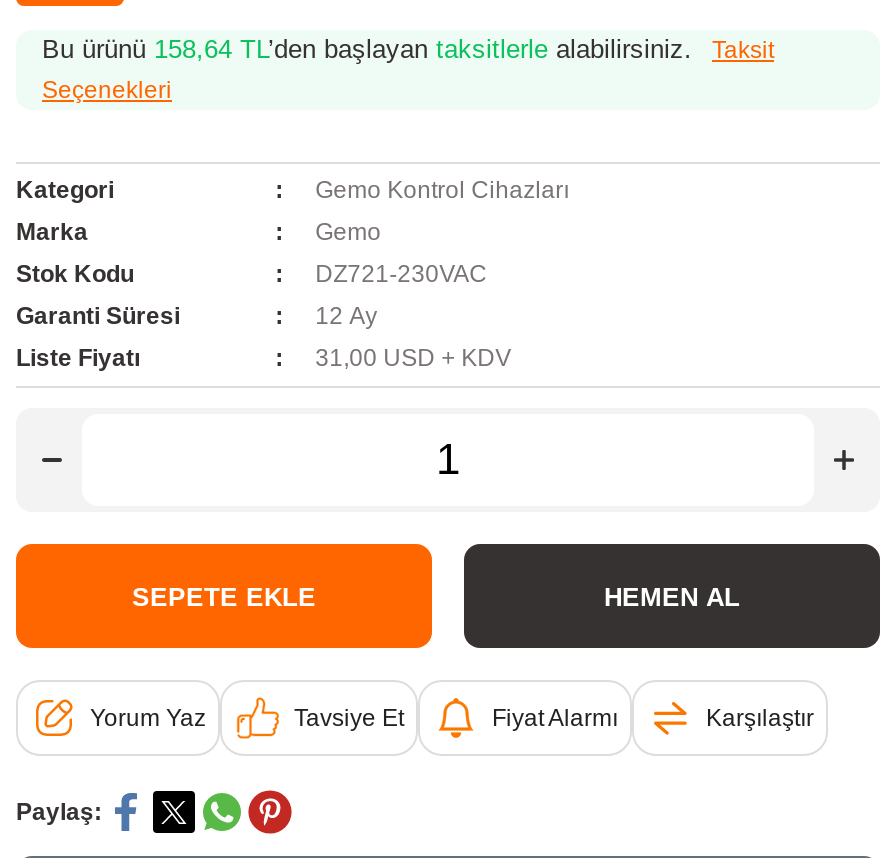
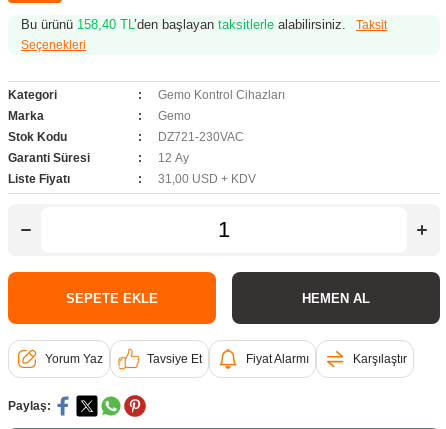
- Bu ürünü 158,64 TL’den başlayan taksitlerle alabilirsiniz. Taksit
+ Bu ürünü 158,40 TL’den başlayan taksitlerle alabilirsiniz. Taksit
